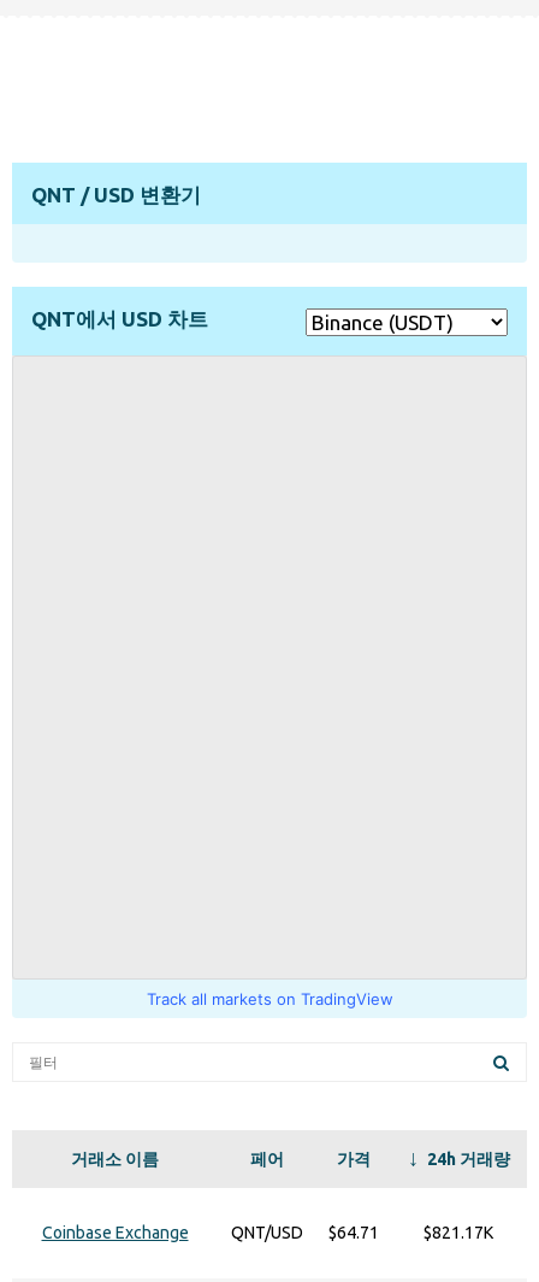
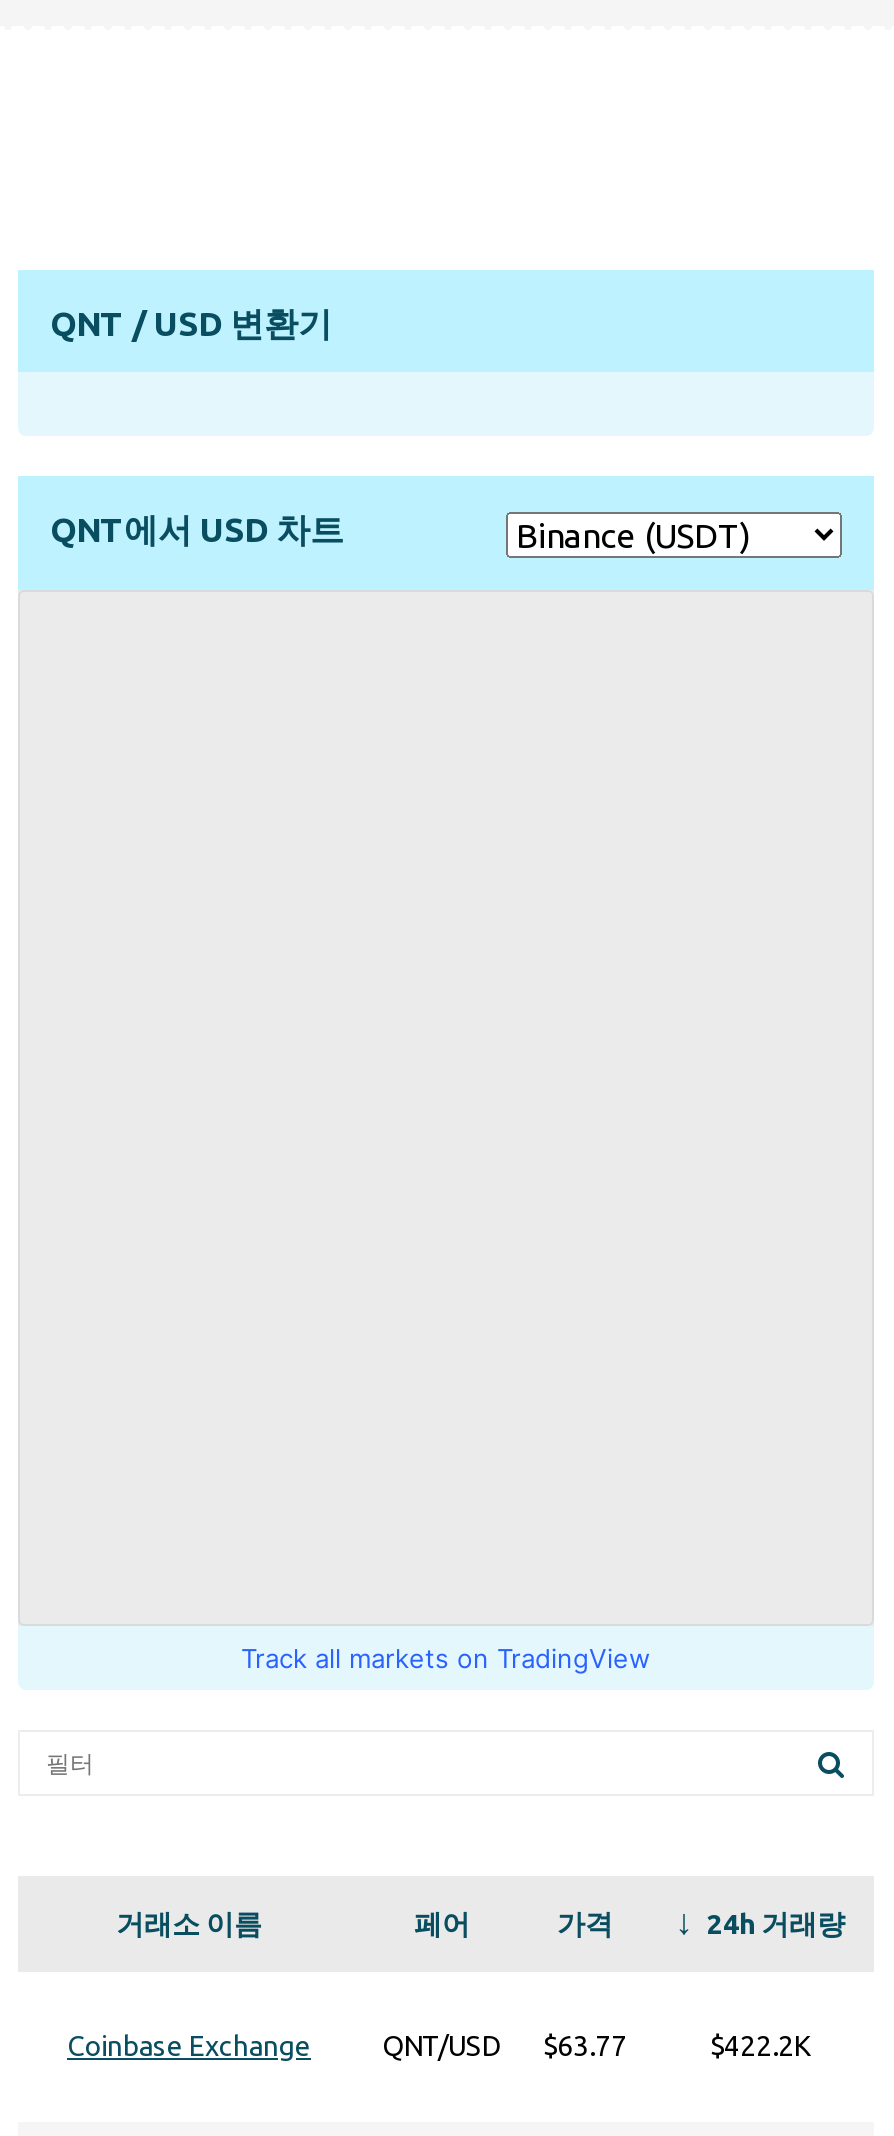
- $64.71
- $821.17K
+ $63.77
+ $422.2K
